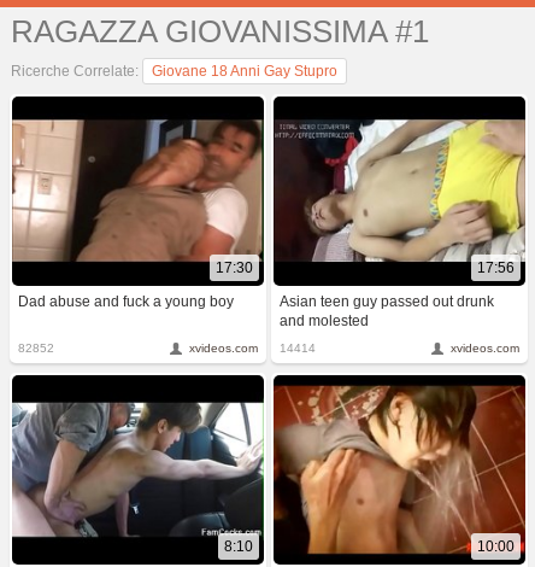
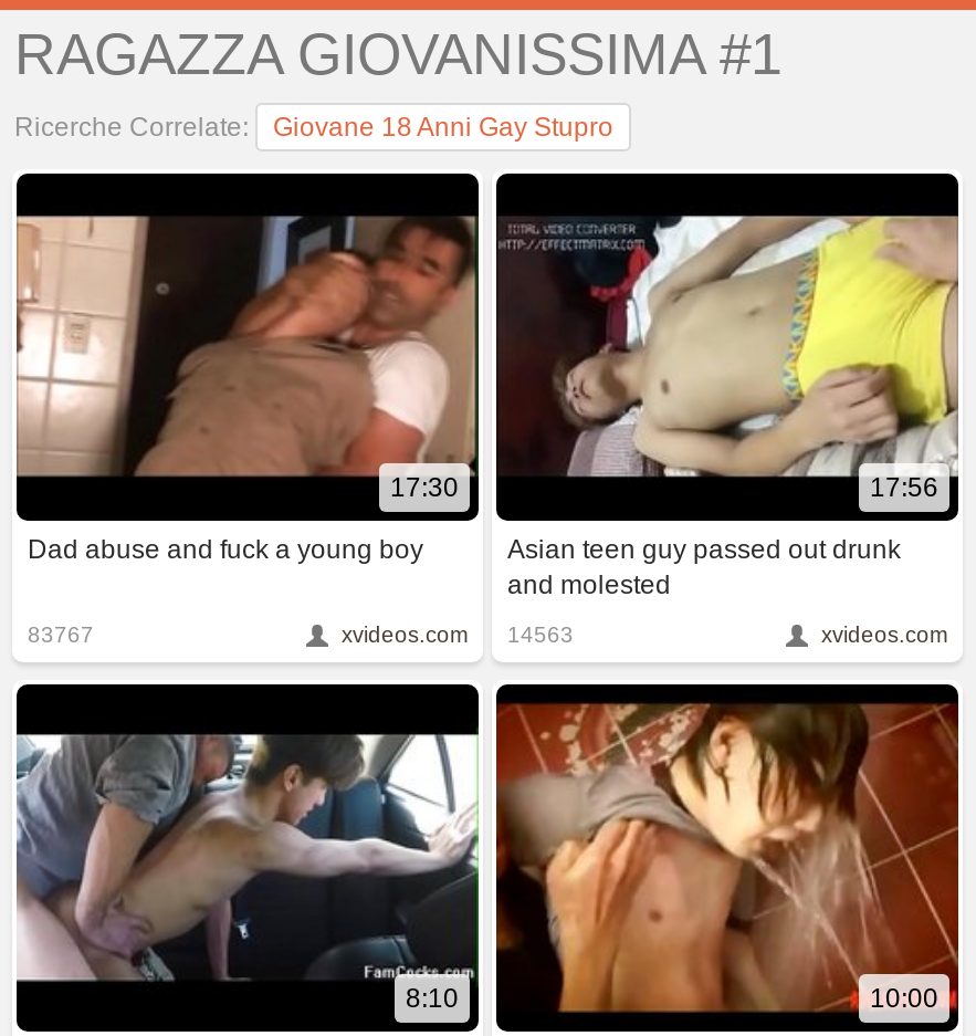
- 82852
+ 83767

- xvideos.com 14414
+ xvideos.com 14563
